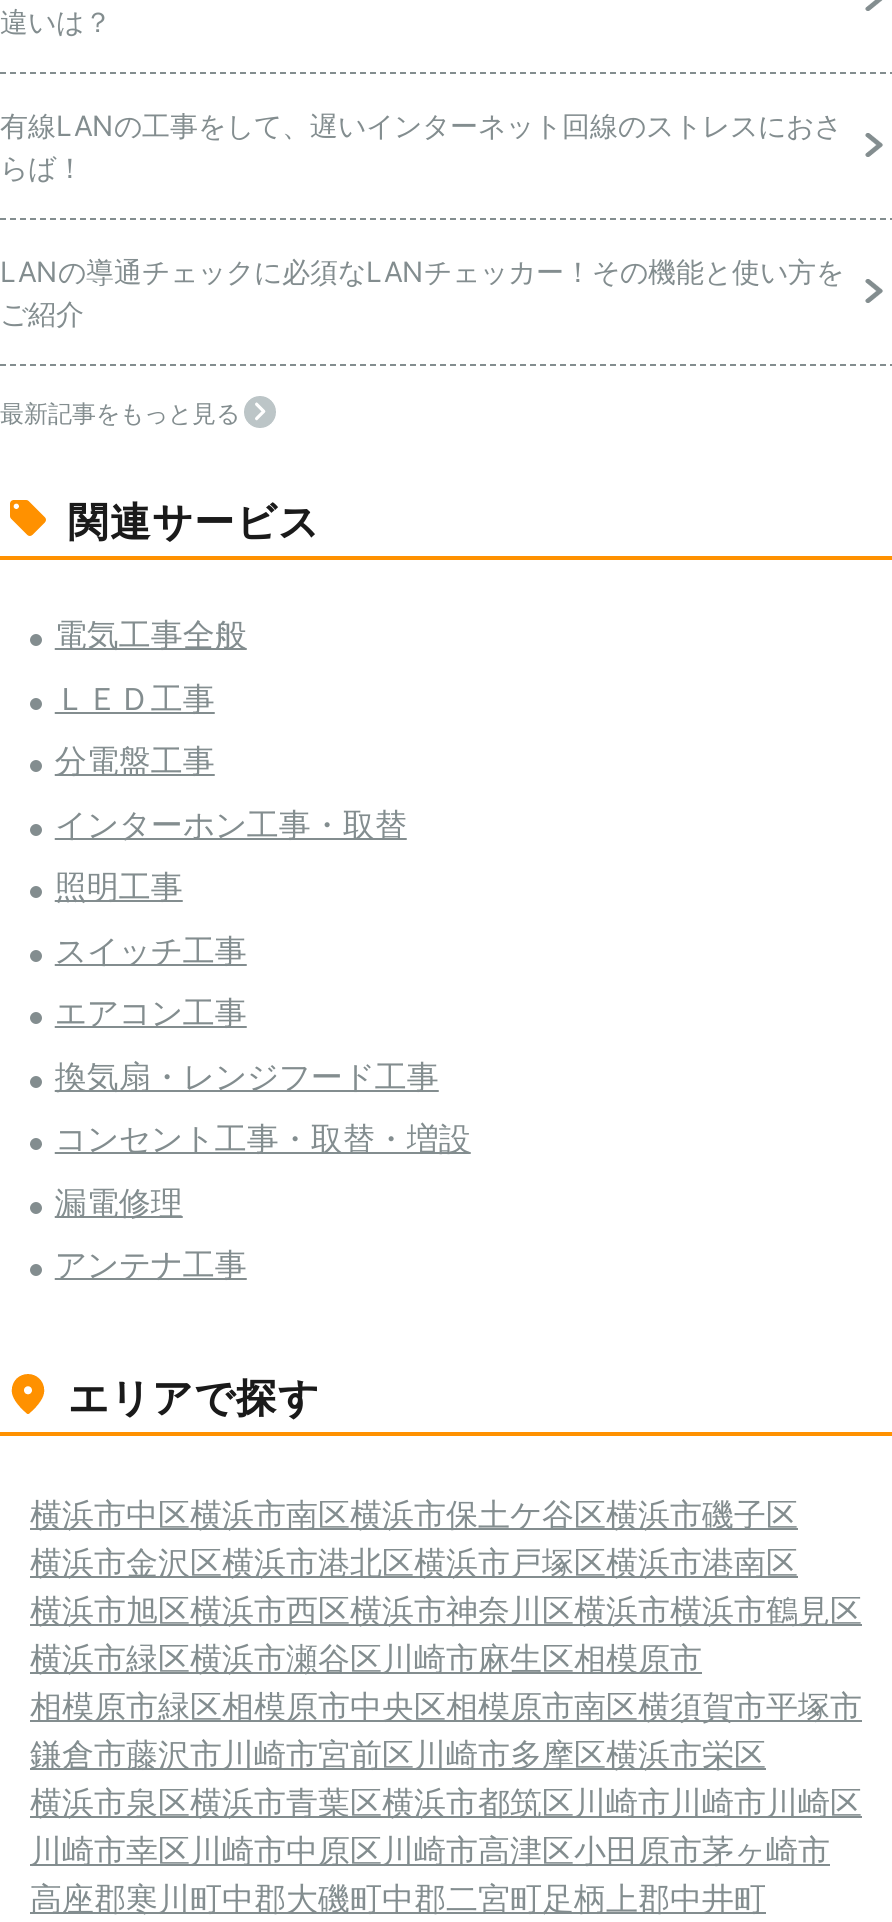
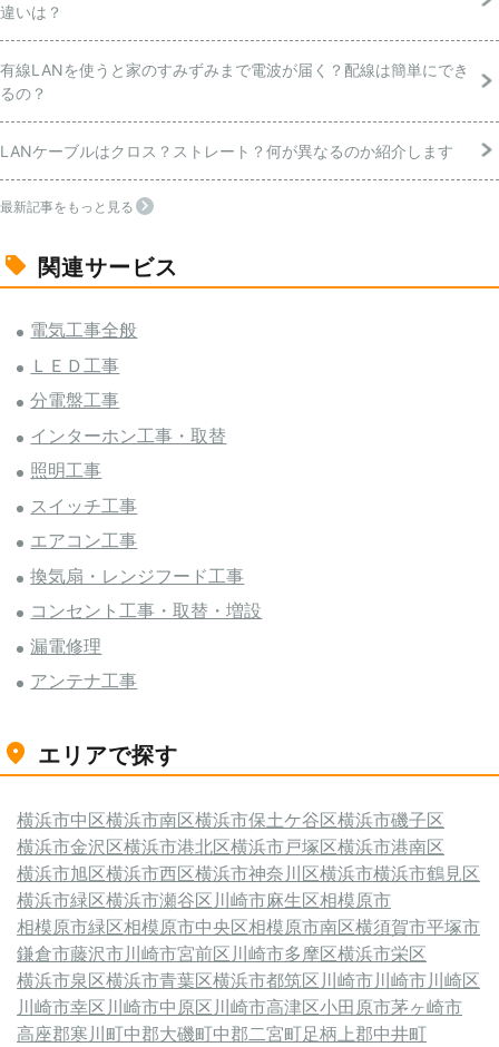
- 有線LANの工事をして、遅いインターネット回線のストレスにおさ
- らば！
+ 有線LANを使うと家のすみずみまで電波が届く？配線は簡単にでき
+ るの？

- LANの導通チェックに必須なLANチェッカー！その機能と使い方を
- ご紹介
+ LANケーブルはクロス？ストレート？何が異なるのか紹介します
